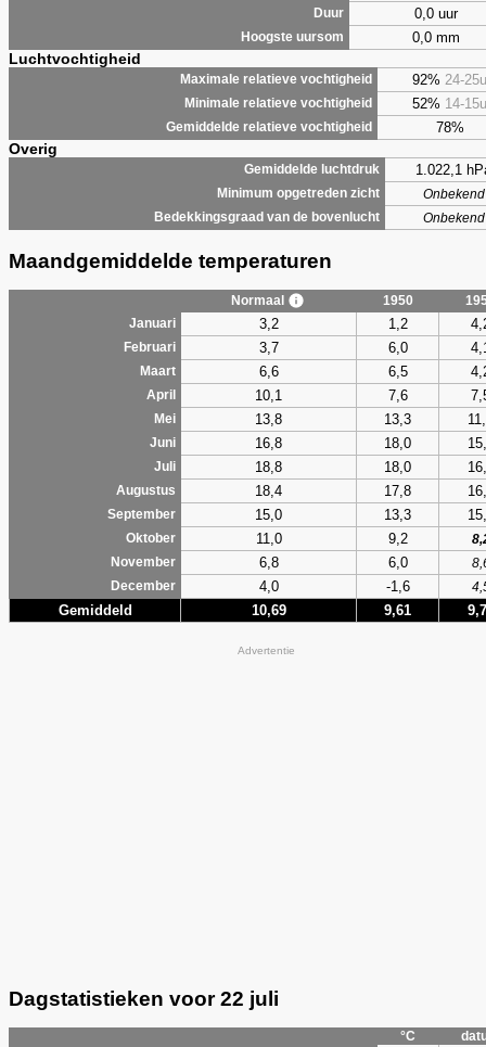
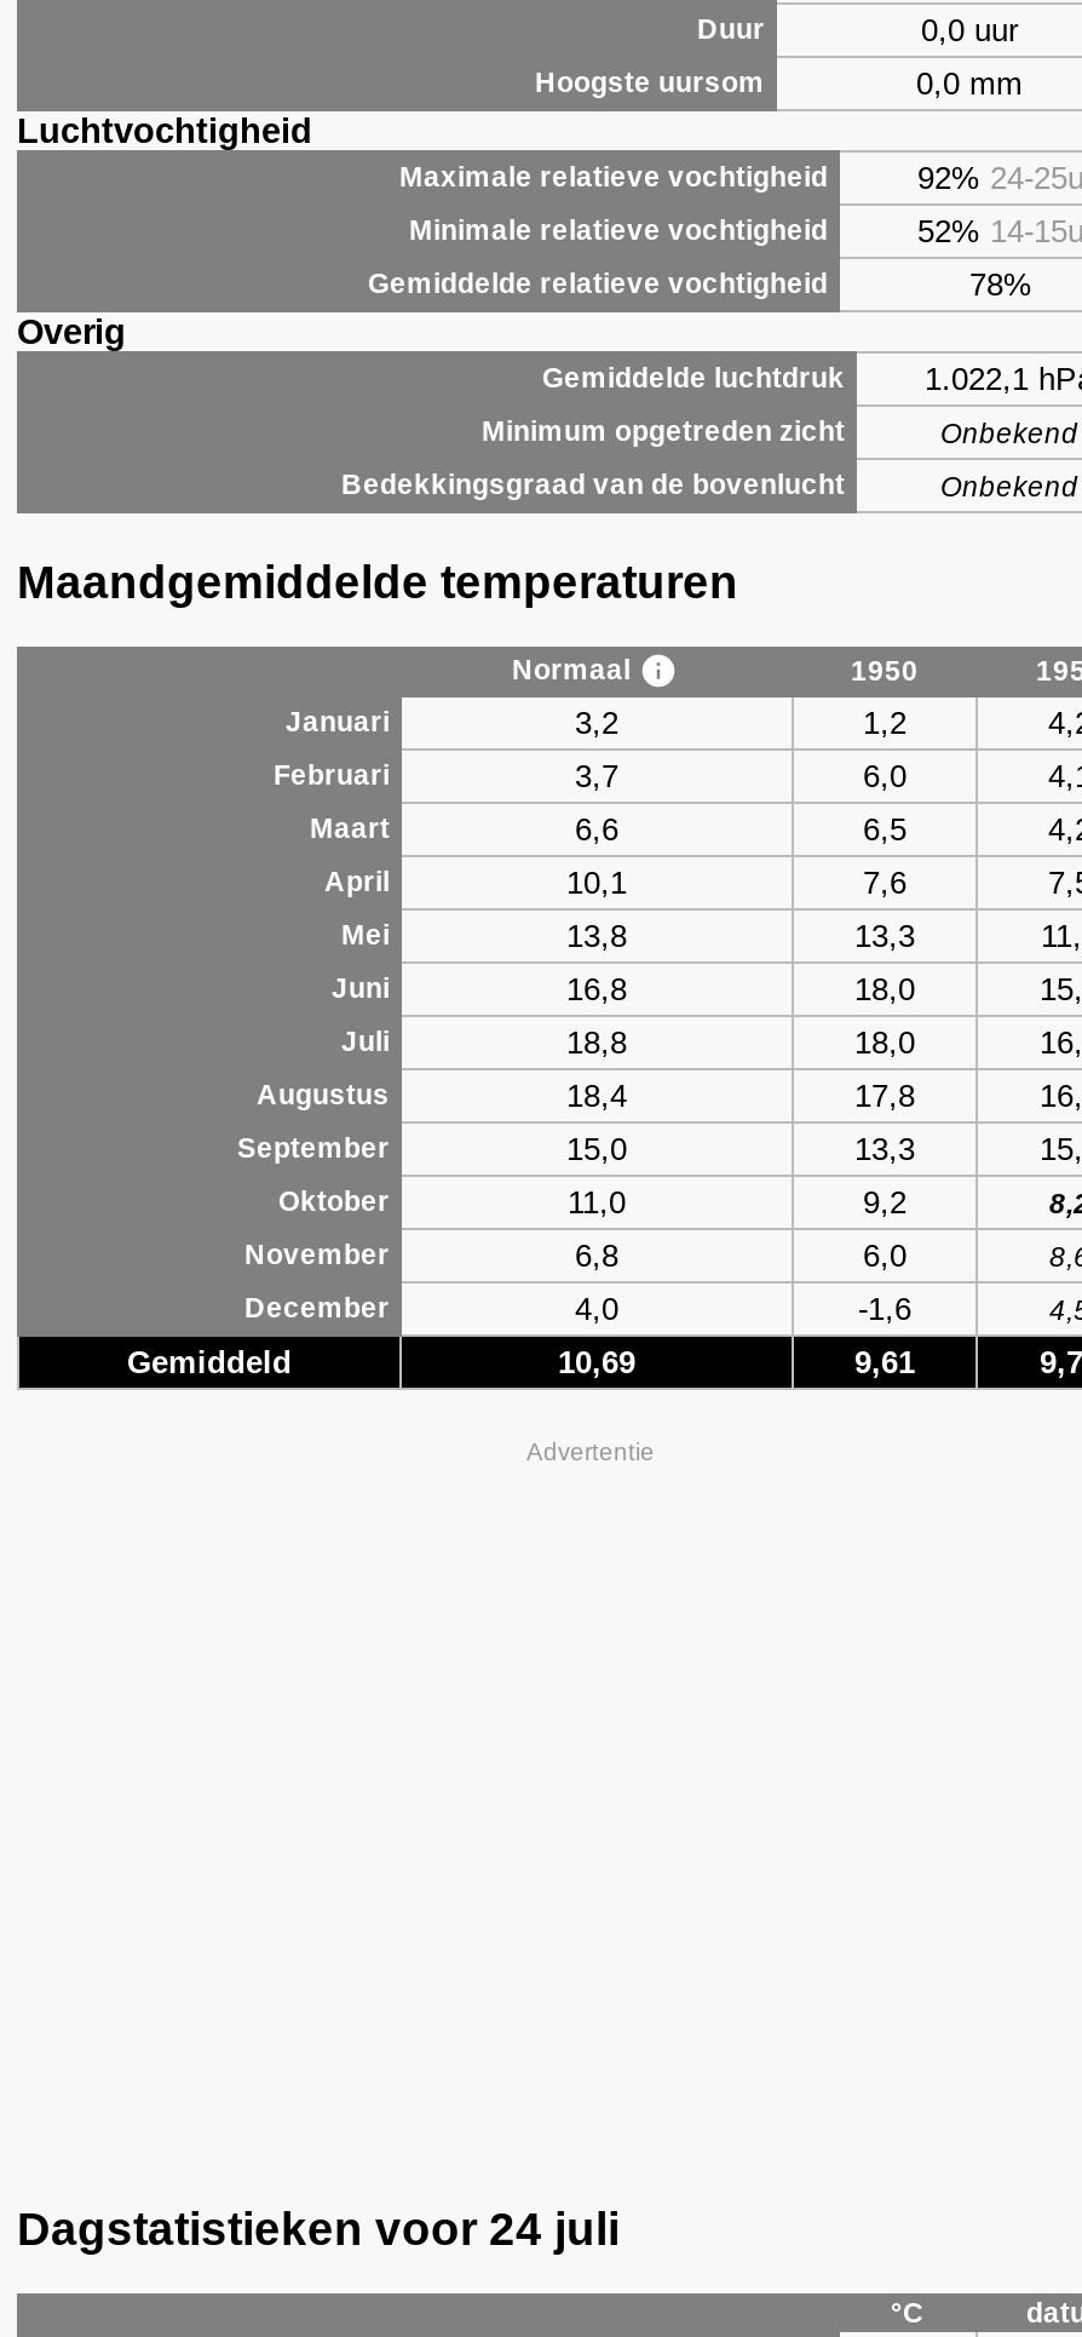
- Dagstatistieken voor 22 juli
+ Dagstatistieken voor 24 juli
